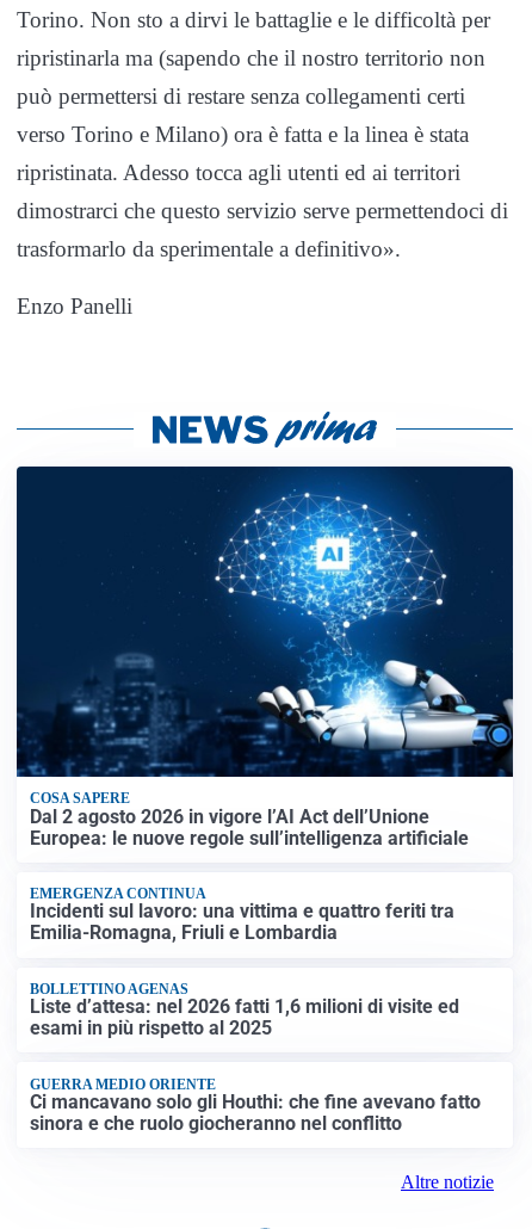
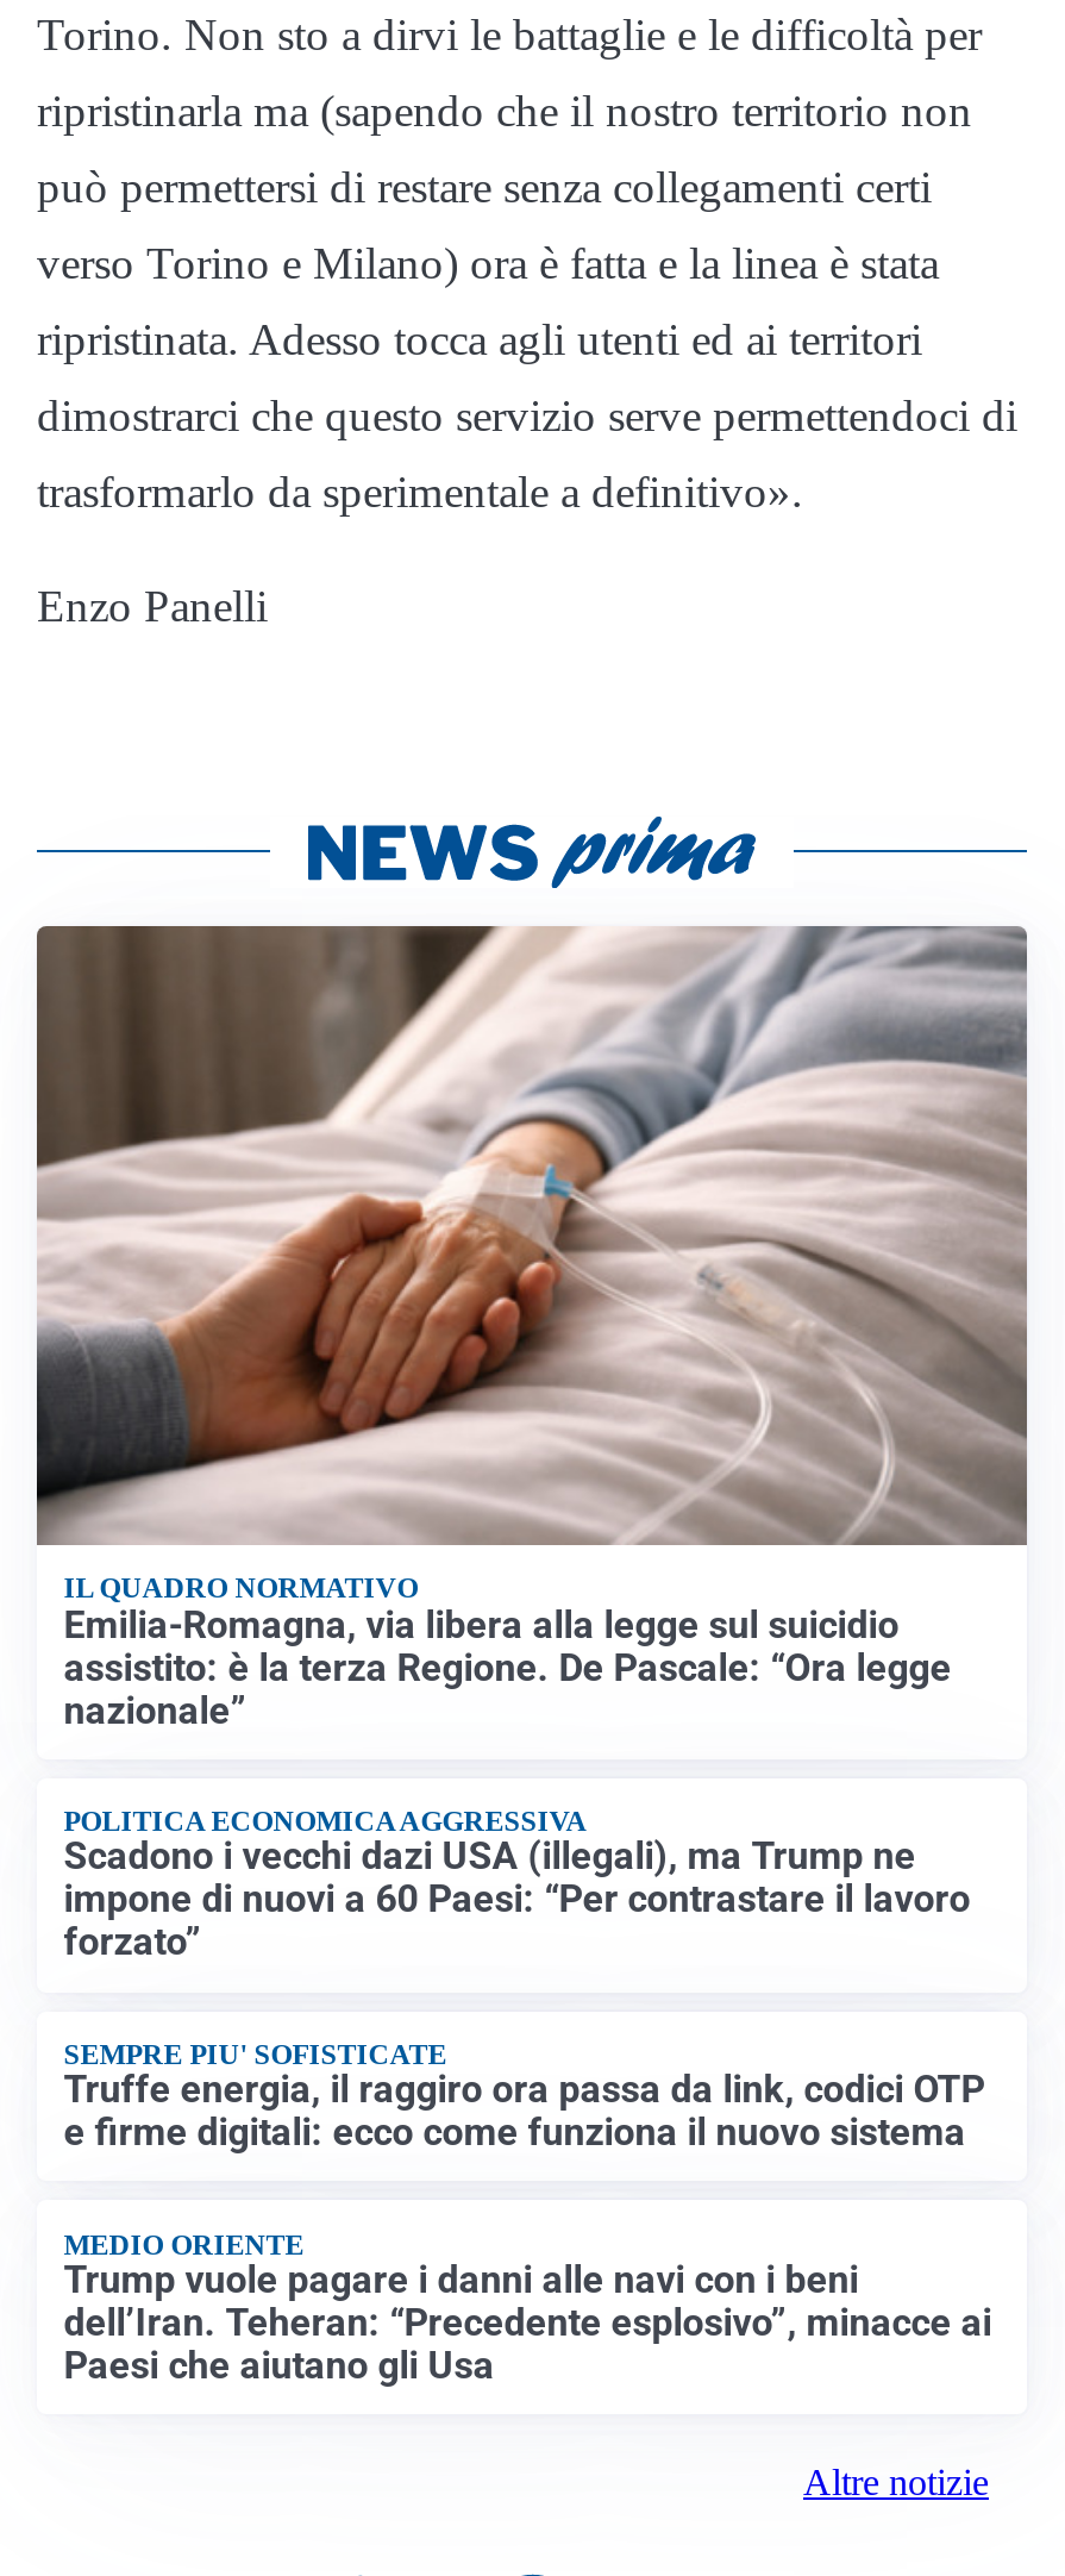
- [image]
- COSA SAPERE
- Dal 2 agosto 2026 in vigore l’AI Act dell’Unione
- Europea: le nuove regole sull’intelligenza artificiale
+ [image]
+ IL QUADRO NORMATIVO
+ Emilia-Romagna, via libera alla legge sul suicidio
+ assistito: è la terza Regione. De Pascale: “Ora legge
+ nazionale”

- EMERGENZA CONTINUA
- Incidenti sul lavoro: una vittima e quattro feriti tra
- Emilia-Romagna, Friuli e Lombardia
+ POLITICA ECONOMICA AGGRESSIVA
+ Scadono i vecchi dazi USA (illegali), ma Trump ne
+ impone di nuovi a 60 Paesi: “Per contrastare il lavoro
+ forzato”

- BOLLETTINO AGENAS
- Liste d’attesa: nel 2026 fatti 1,6 milioni di visite ed
- esami in più rispetto al 2025
+ SEMPRE PIU' SOFISTICATE
+ Truffe energia, il raggiro ora passa da link, codici OTP
+ e firme digitali: ecco come funziona il nuovo sistema

- GUERRA MEDIO ORIENTE
- Ci mancavano solo gli Houthi: che fine avevano fatto
- sinora e che ruolo giocheranno nel conflitto
+ MEDIO ORIENTE
+ Trump vuole pagare i danni alle navi con i beni
+ dell’Iran. Teheran: “Precedente esplosivo”, minacce ai
+ Paesi che aiutano gli Usa
